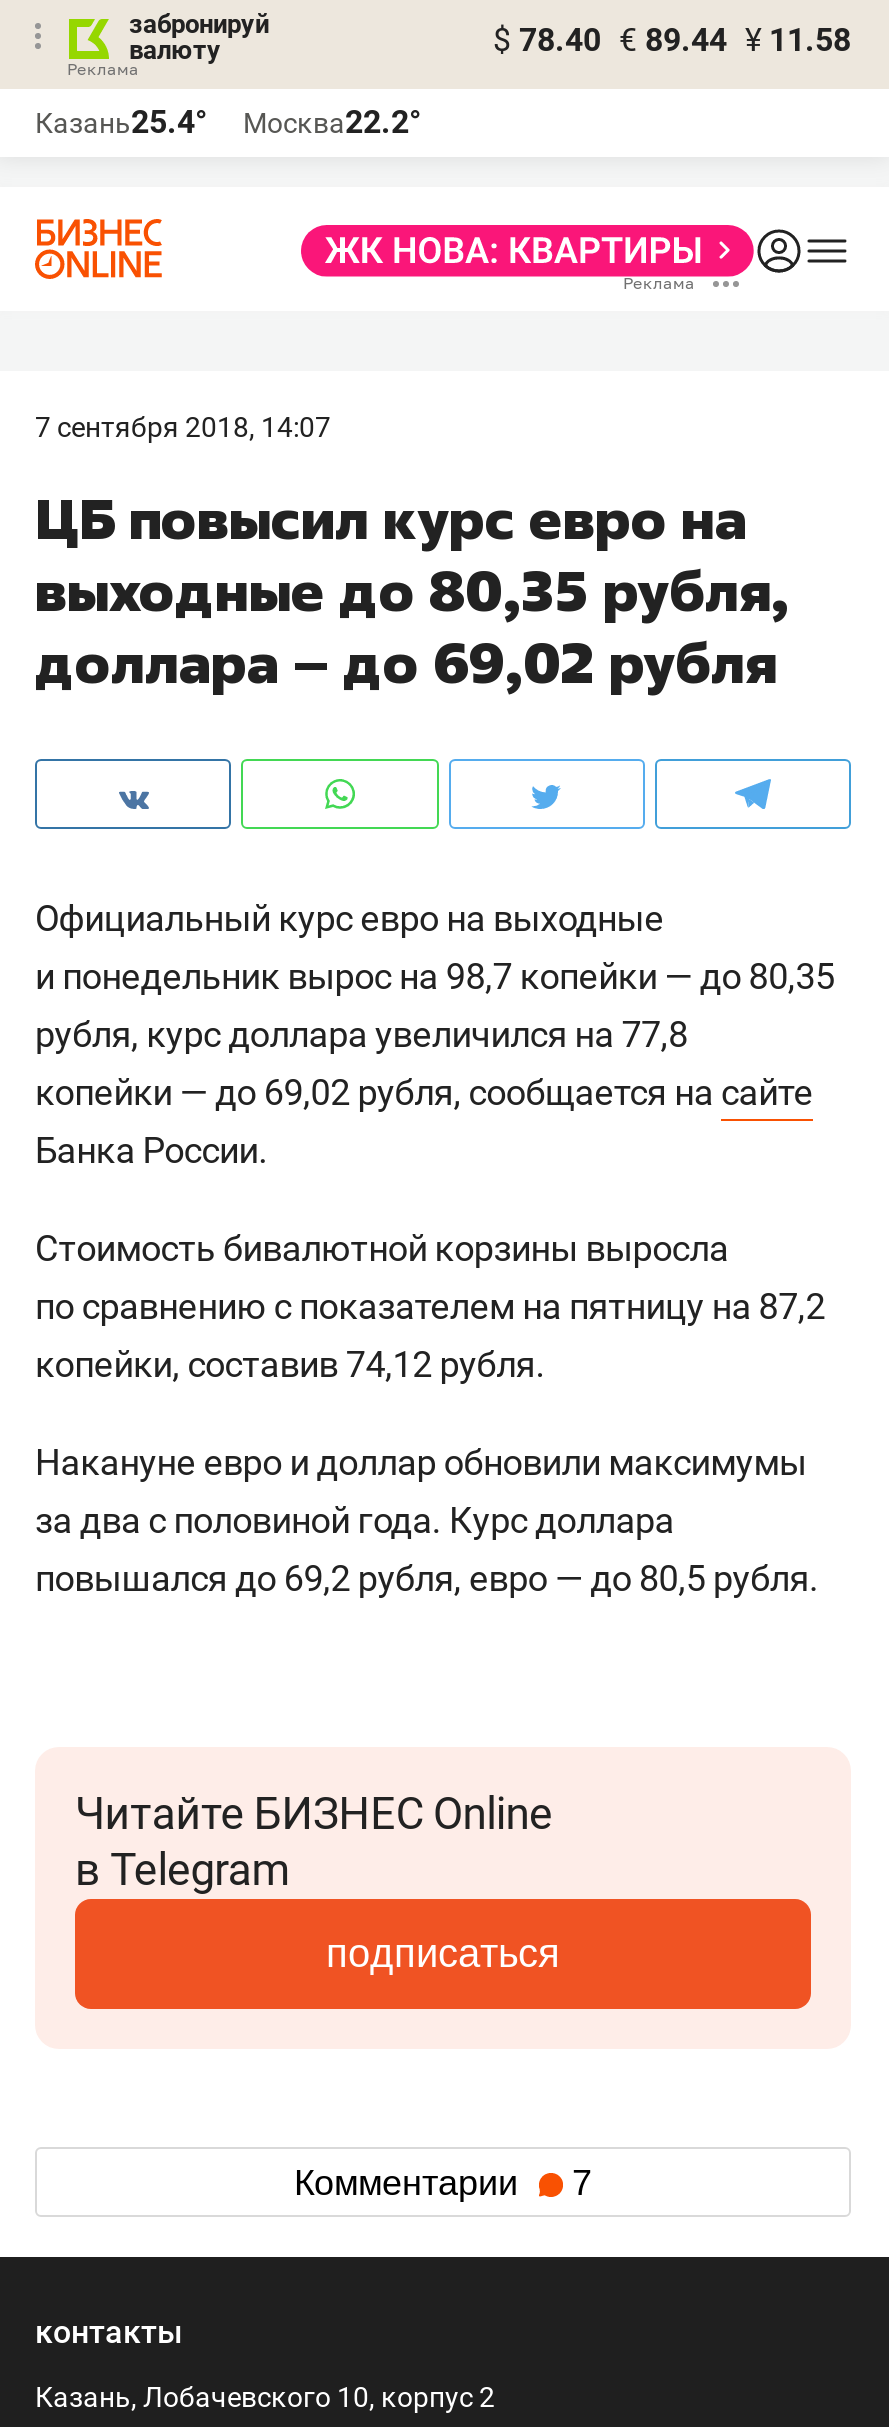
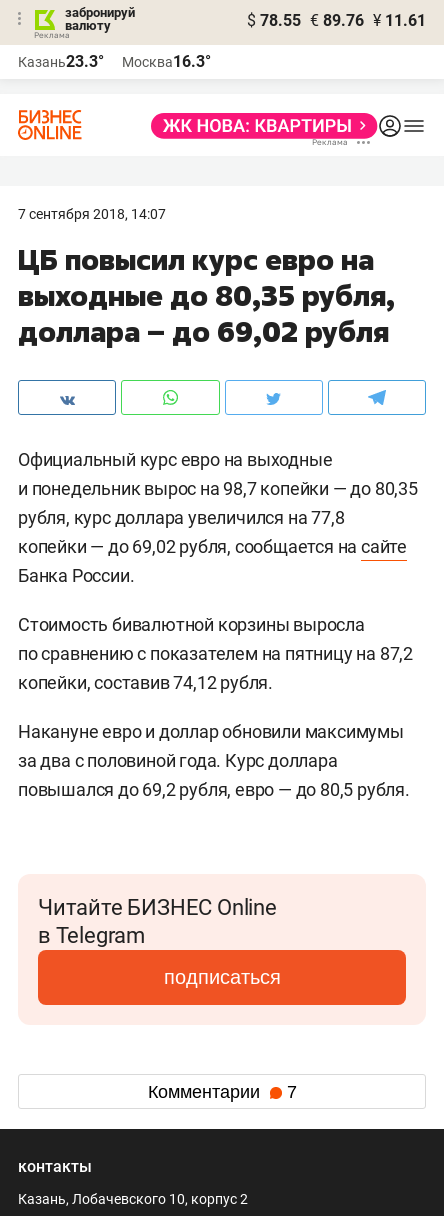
- $ 78.40 € 89.44 ¥ 11.58
+ $ 78.55 € 89.76 ¥ 11.61

- Казань25.4°
+ Казань23.3°

- Москва22.2°
+ Москва16.3°
